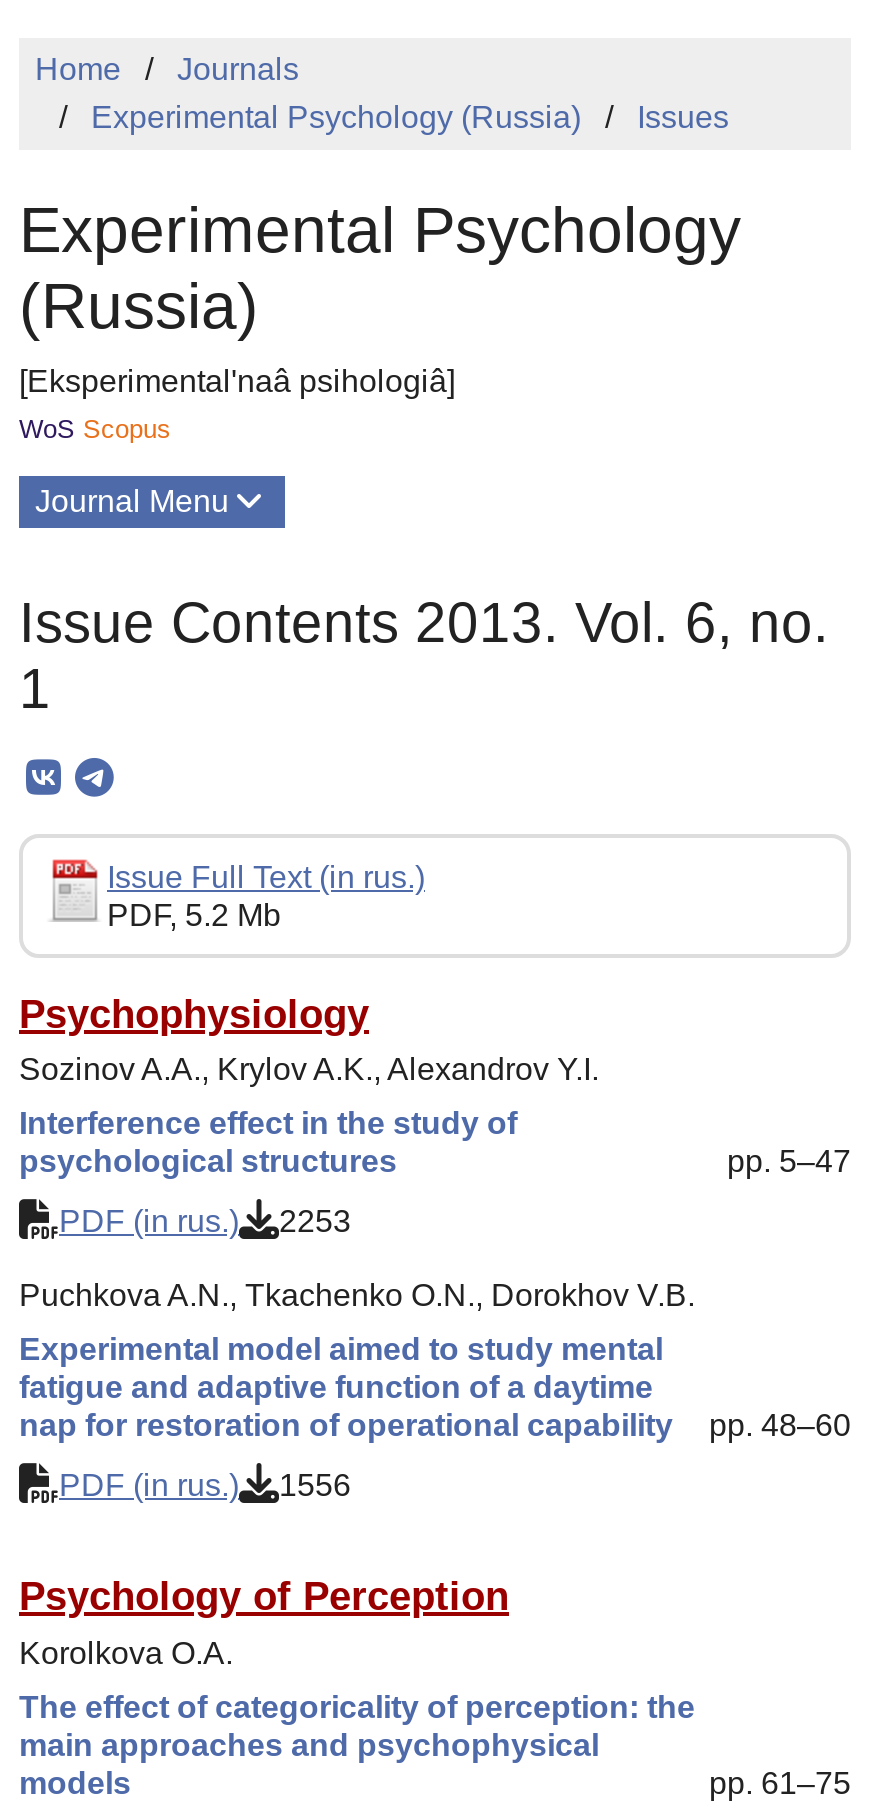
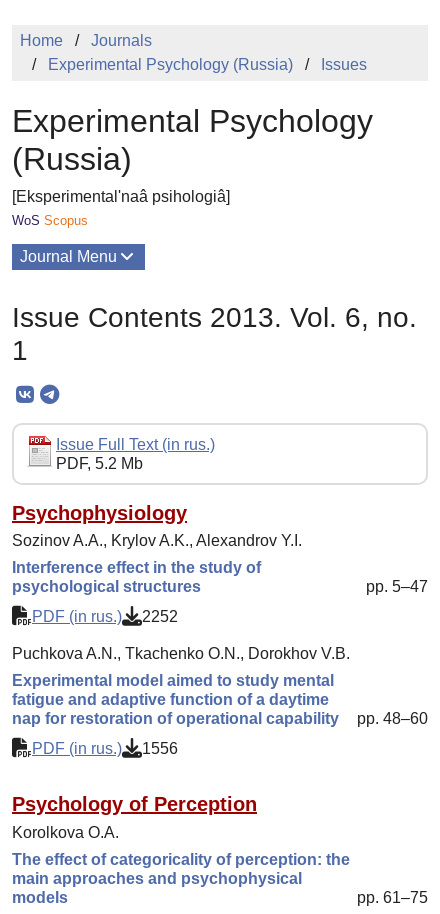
- 2253
+ 2252
